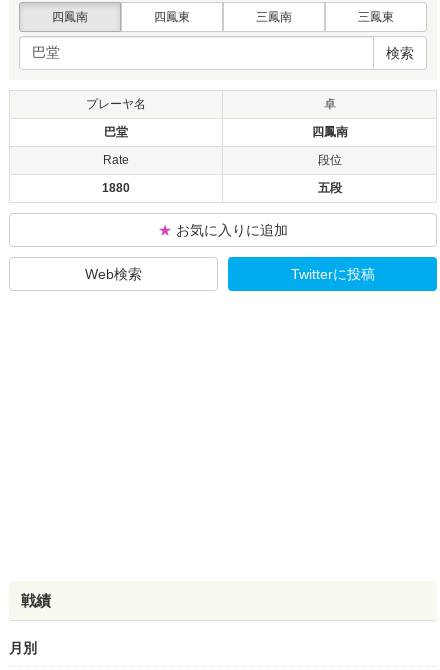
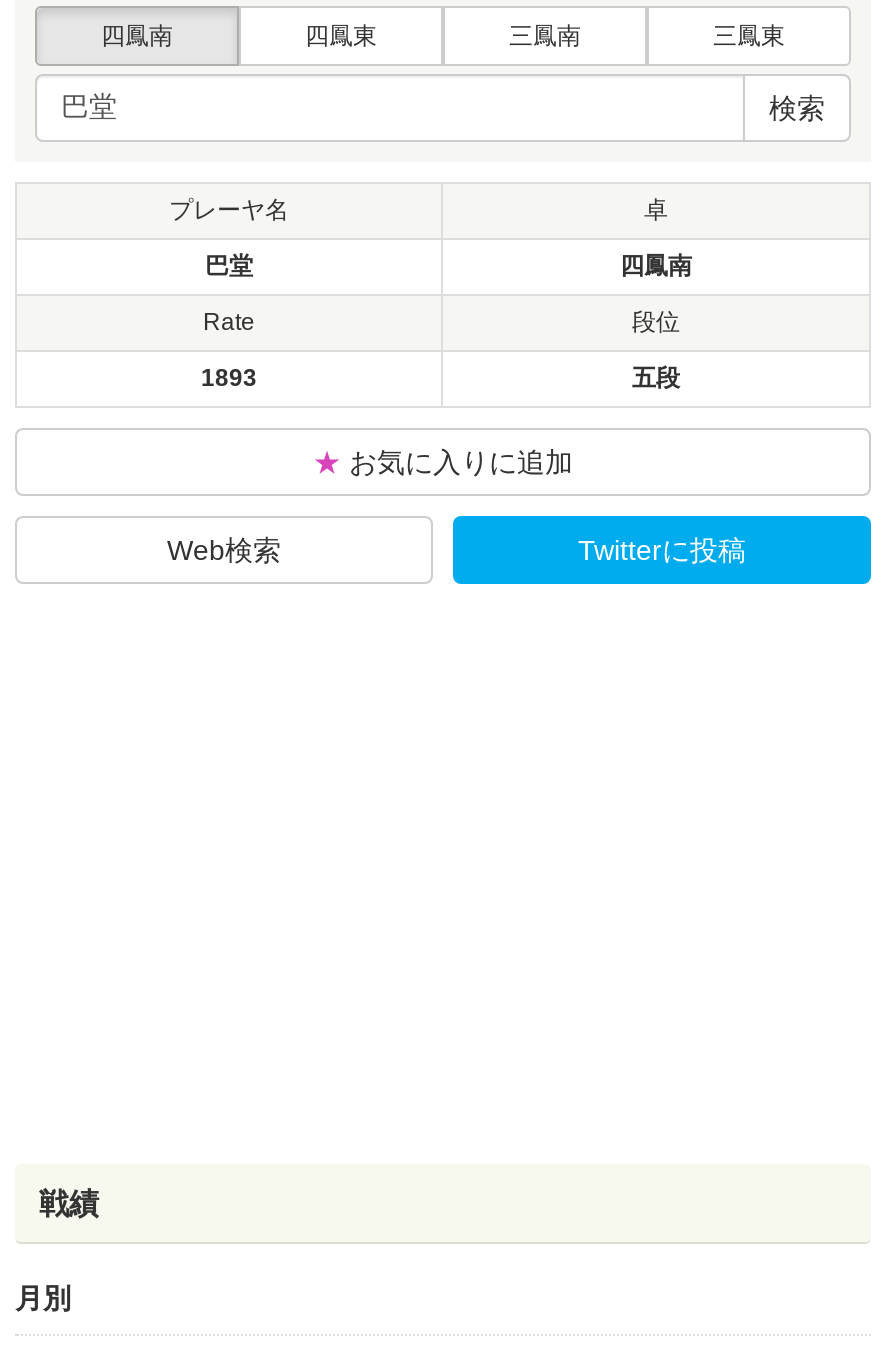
- 1880
+ 1893
